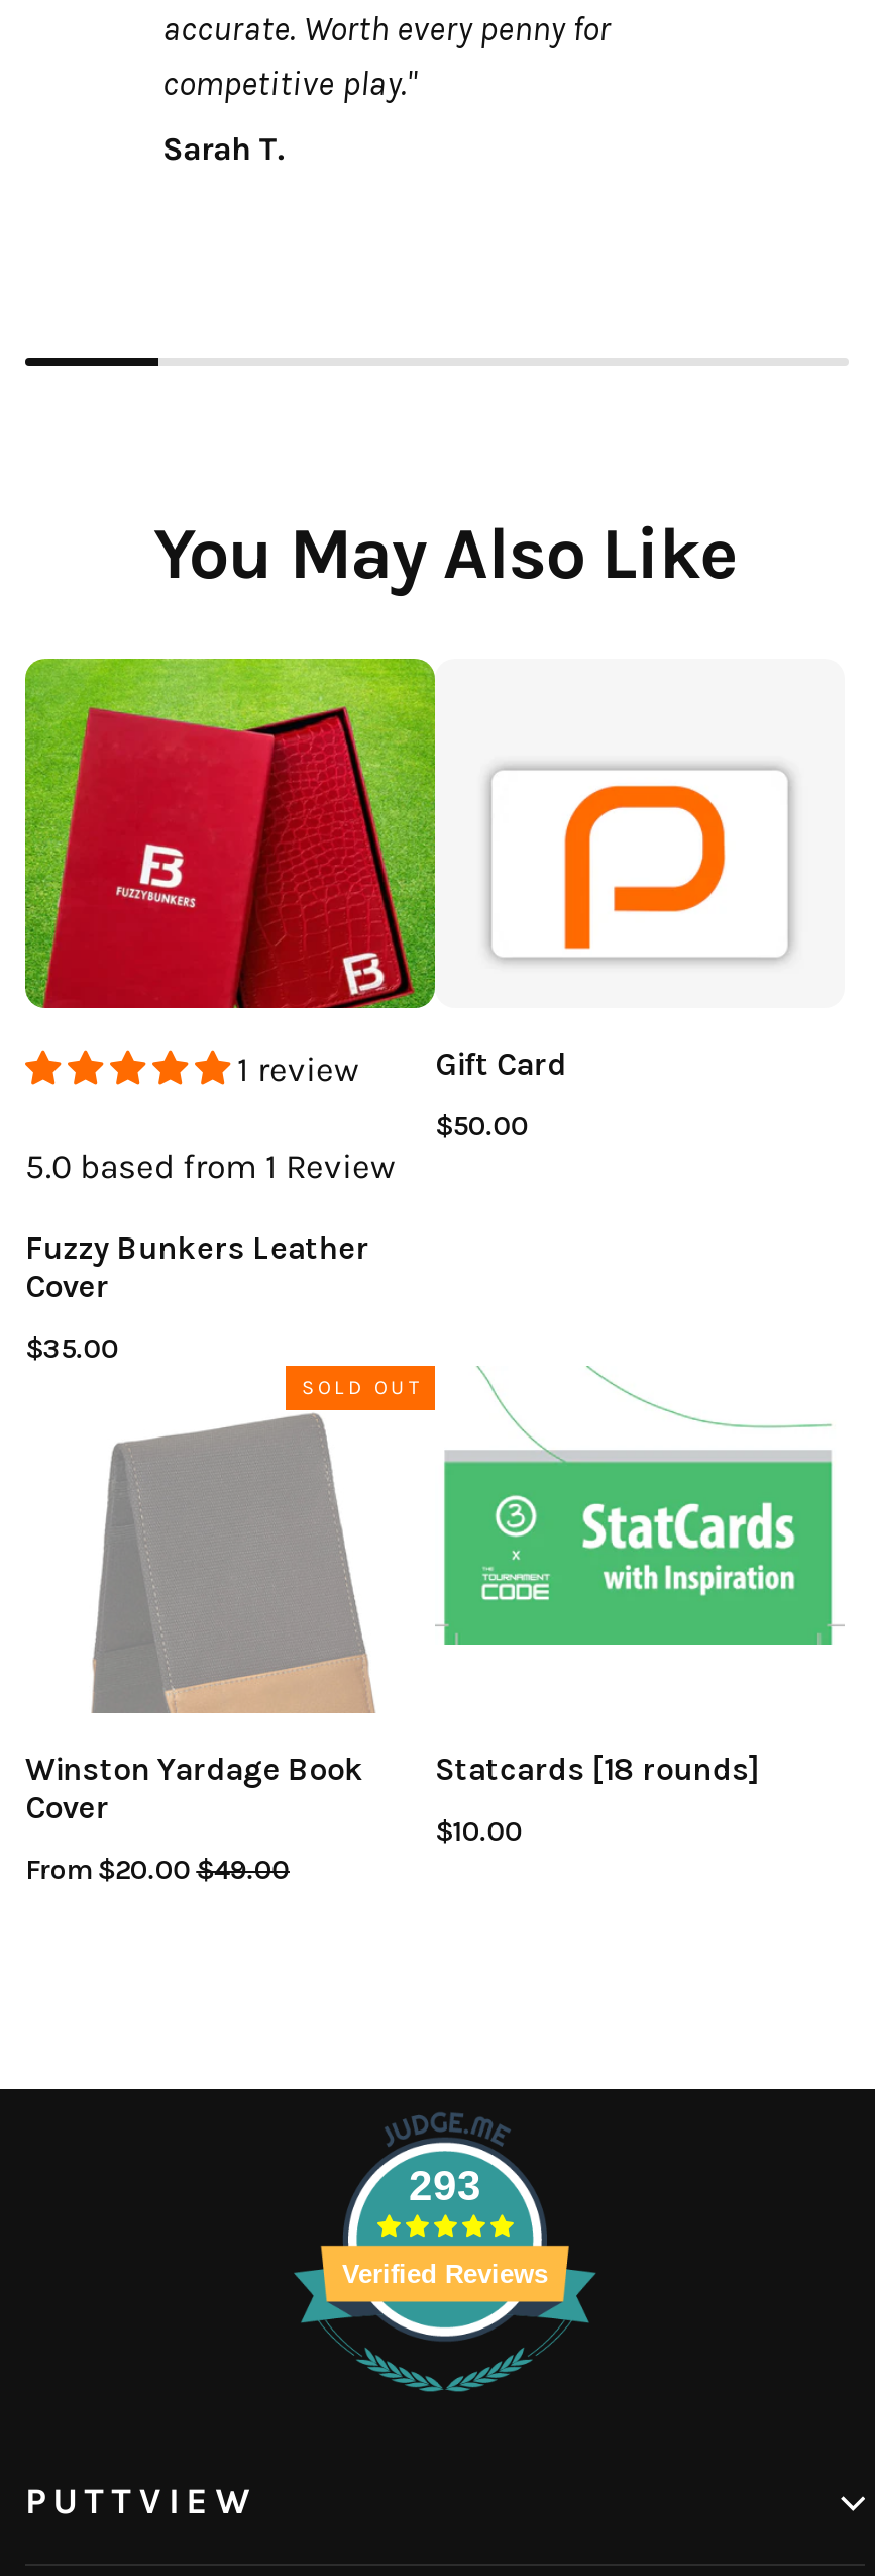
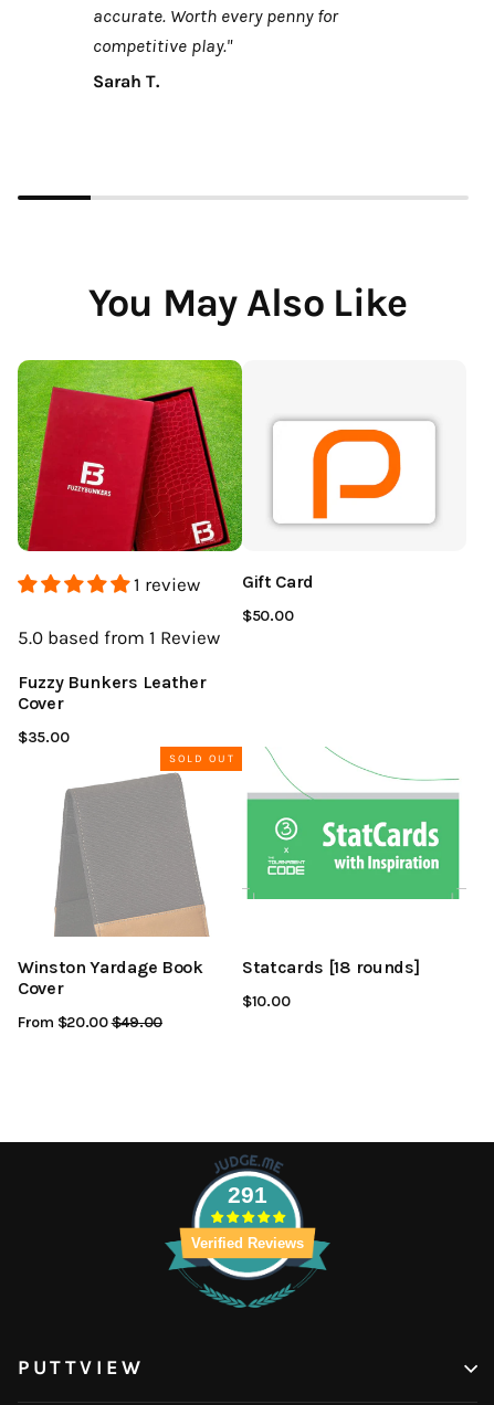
- 293
+ 291
